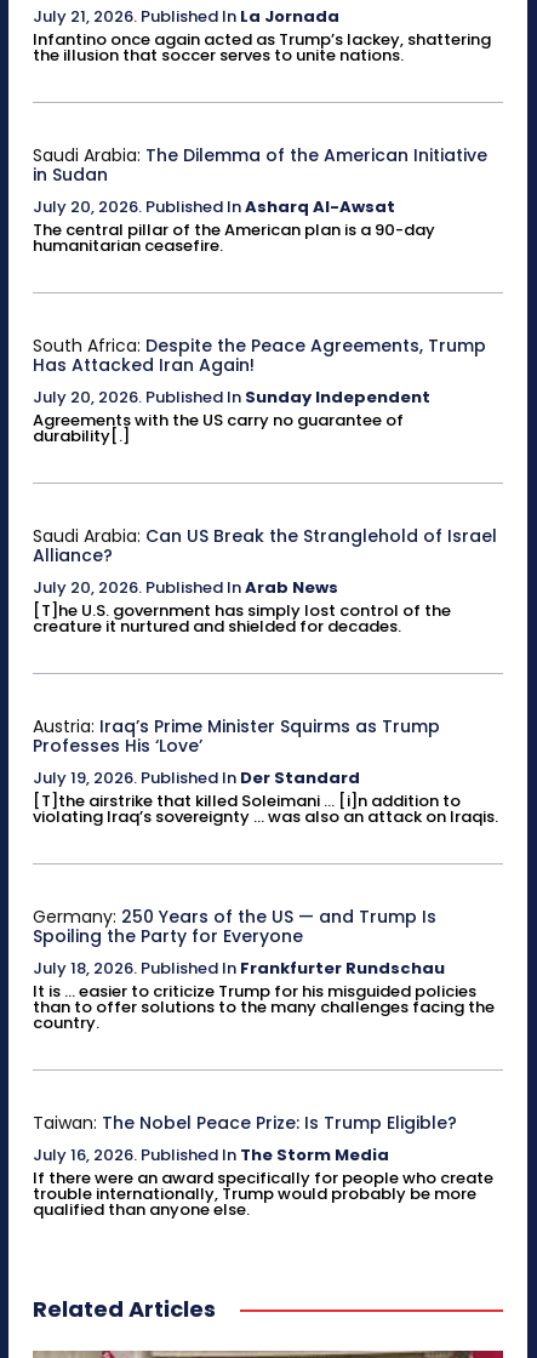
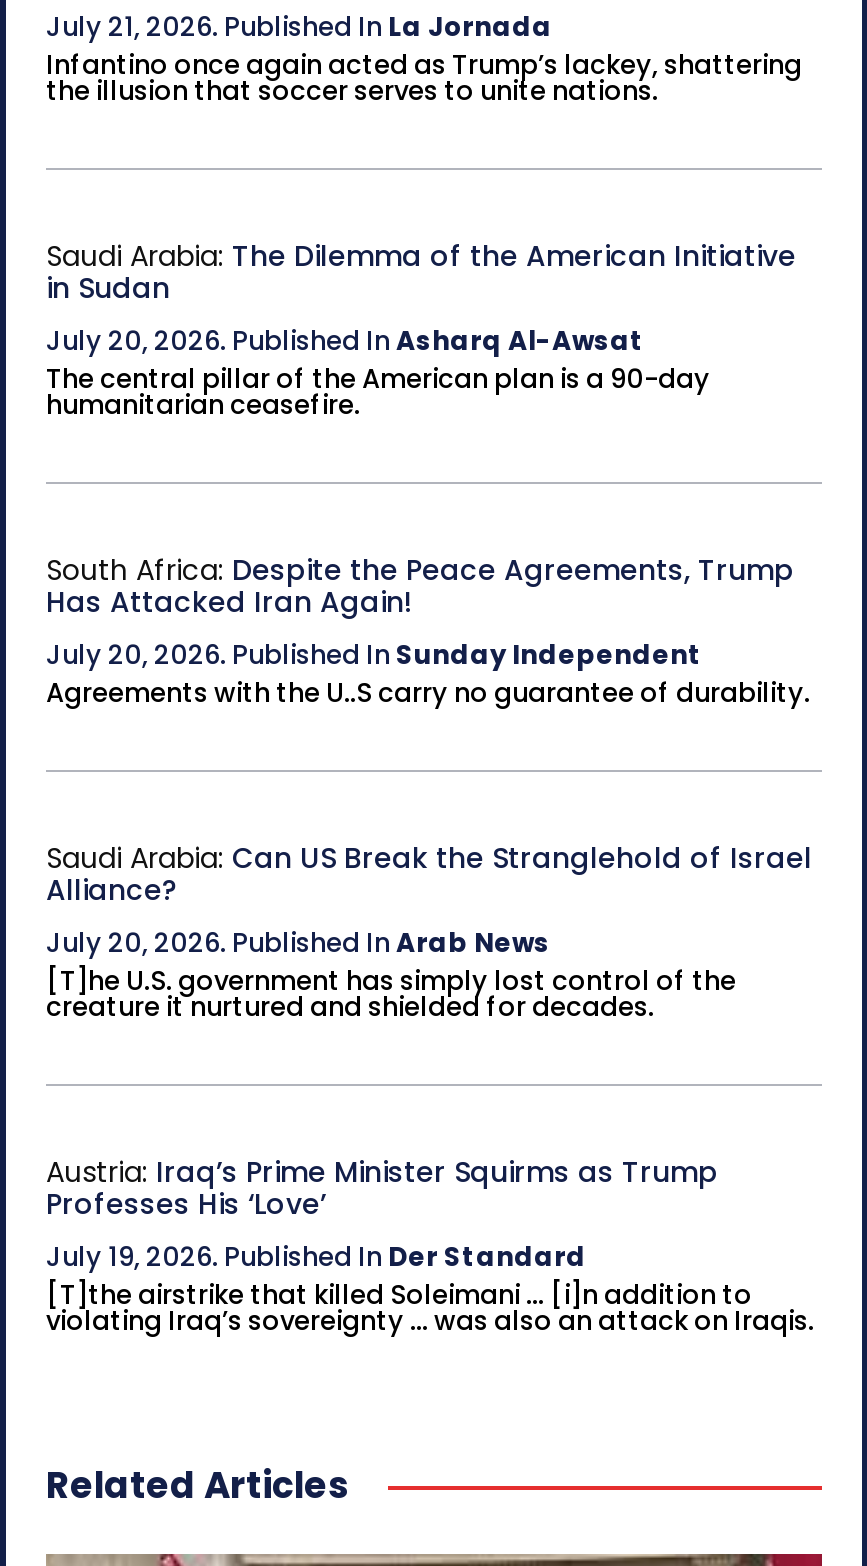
- Agreements with the US carry no guarantee of
- durability[.]
+ Agreements with the U..S carry no guarantee of durability.

- Germany: 250 Years of the US — and Trump Is
- Spoiling the Party for Everyone
- July 18, 2026. Published In Frankfurter Rundschau
- It is ... easier to criticize Trump for his misguided policies
- than to offer solutions to the many challenges facing the
- country.

- Taiwan: The Nobel Peace Prize: Is Trump Eligible?
- July 16, 2026. Published In The Storm Media
- If there were an award specifically for people who create
- trouble internationally, Trump would probably be more
- qualified than anyone else.
